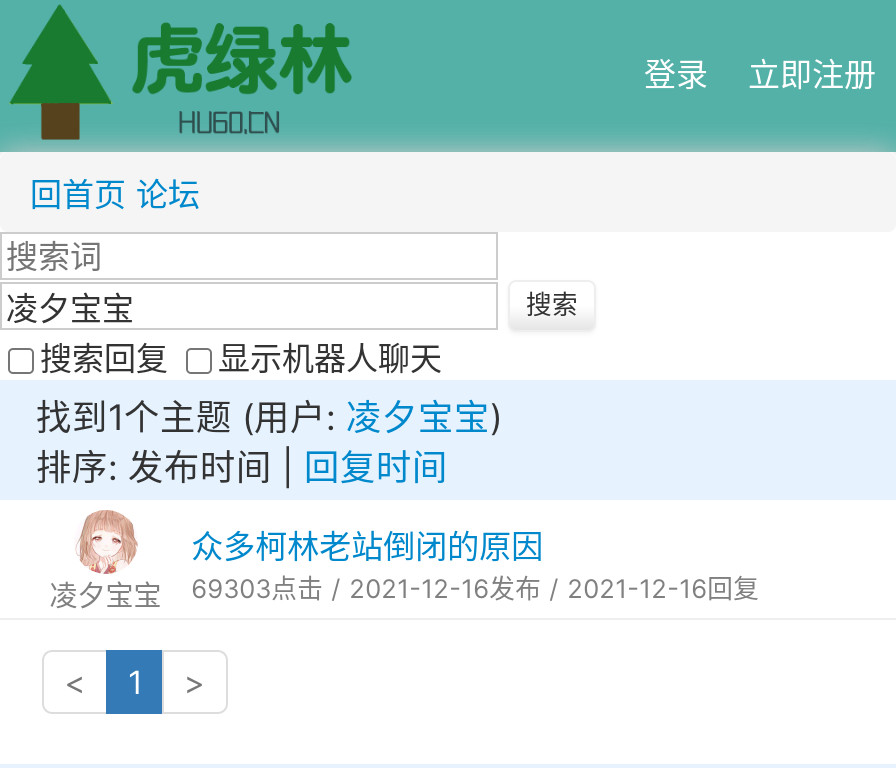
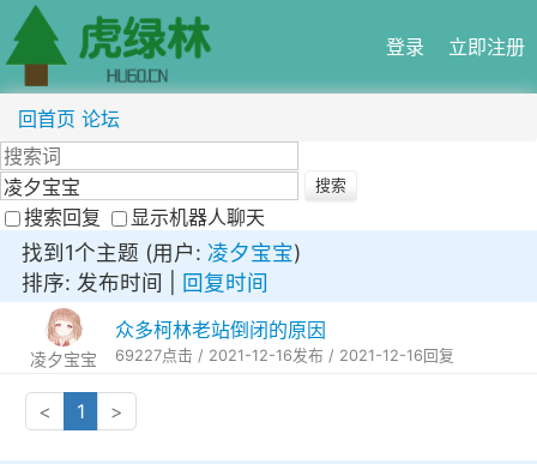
- 69303点击 / 2021-12-16发布 / 2021-12-16回复
+ 69227点击 / 2021-12-16发布 / 2021-12-16回复
